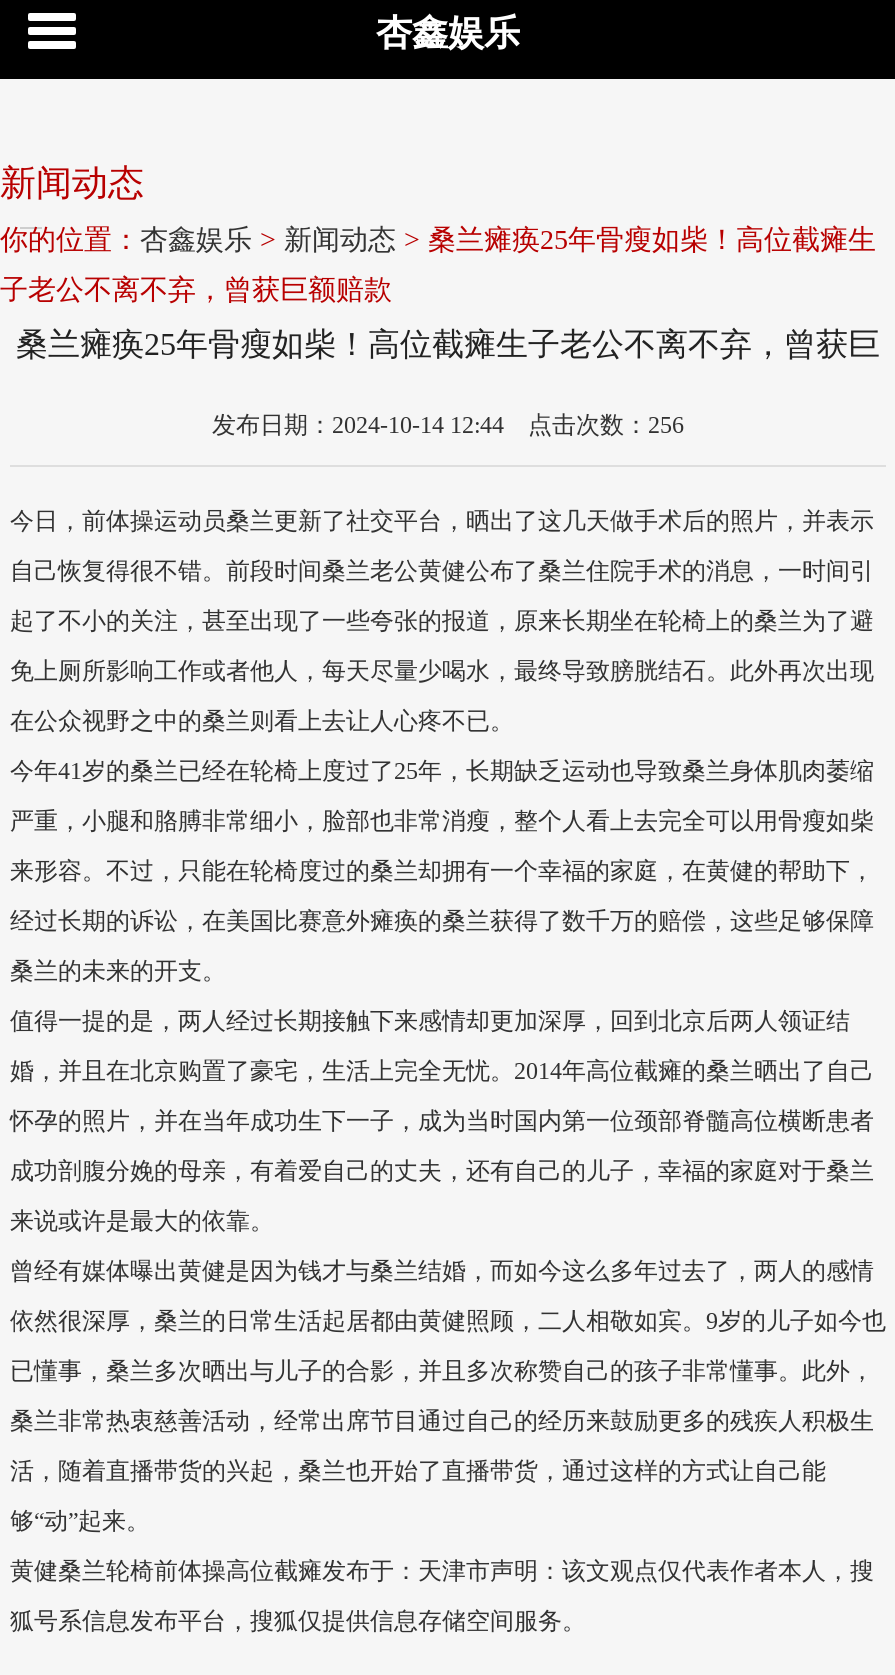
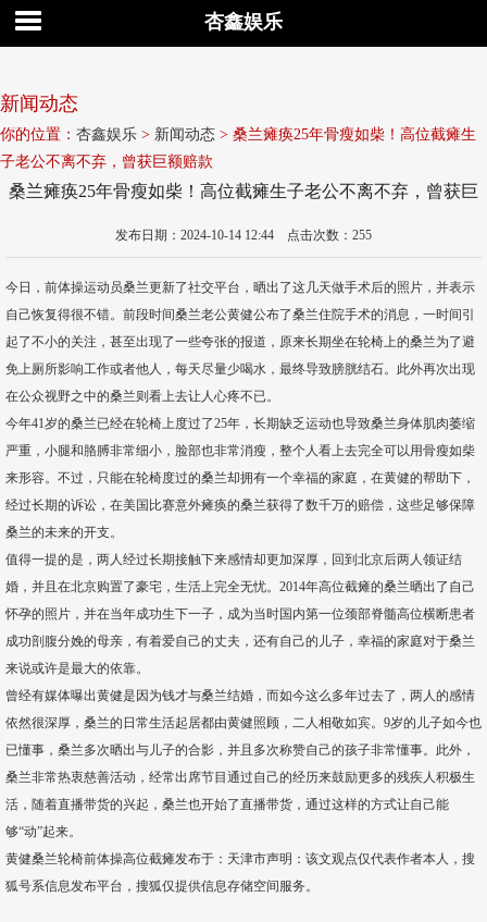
- 发布日期：2024-10-14 12:44 点击次数：256
+ 发布日期：2024-10-14 12:44 点击次数：255
